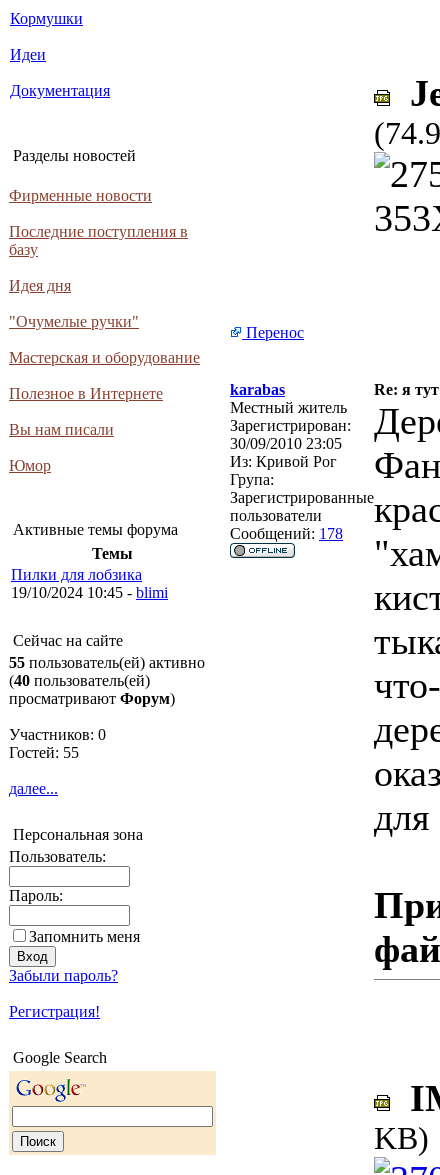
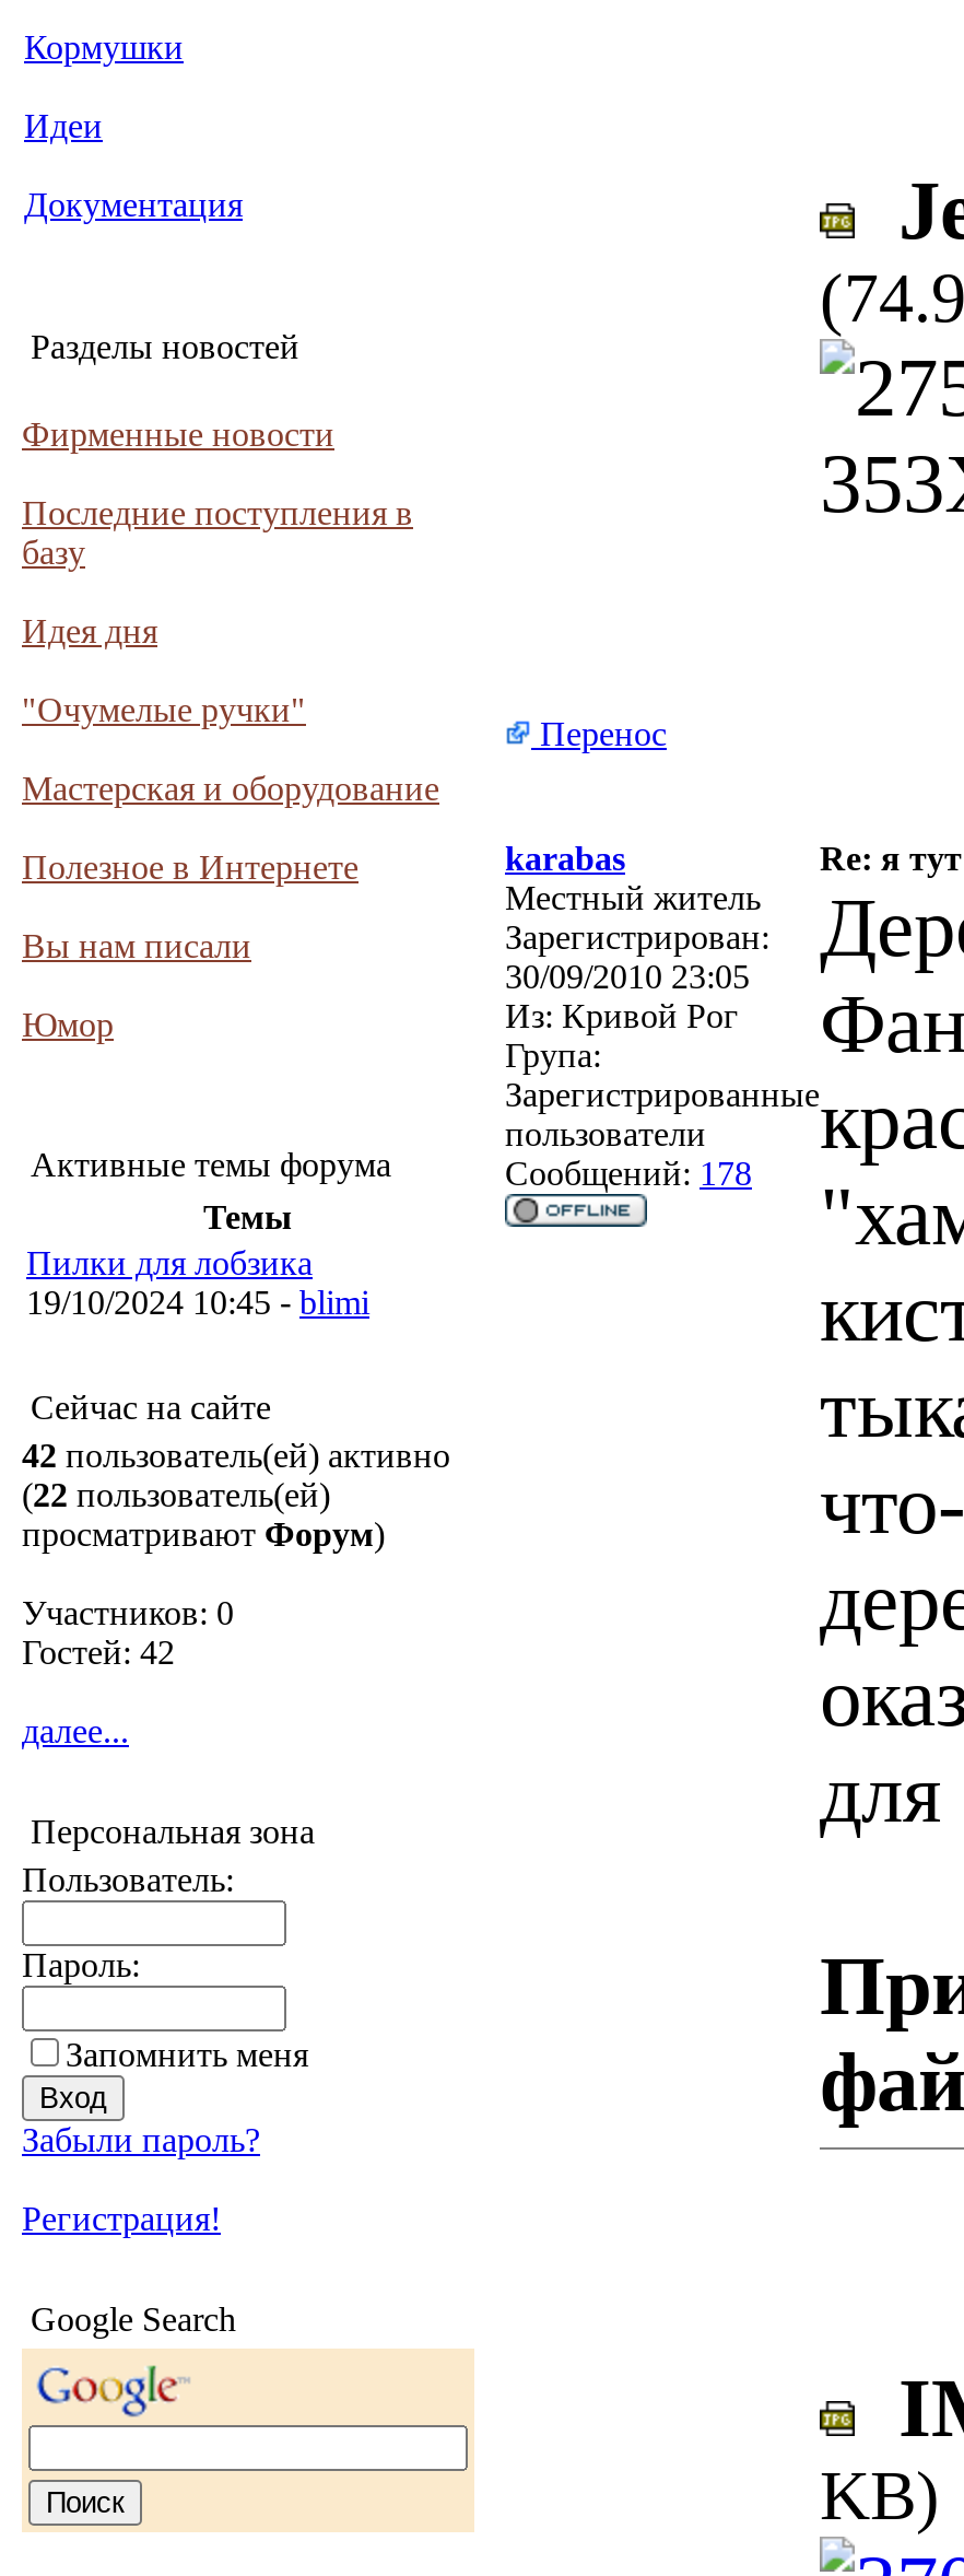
- 55 пользователь(ей) активно
+ 42 пользователь(ей) активно

- (40 пользователь(ей)
+ (22 пользователь(ей)

- Гостей: 55
+ Гостей: 42
